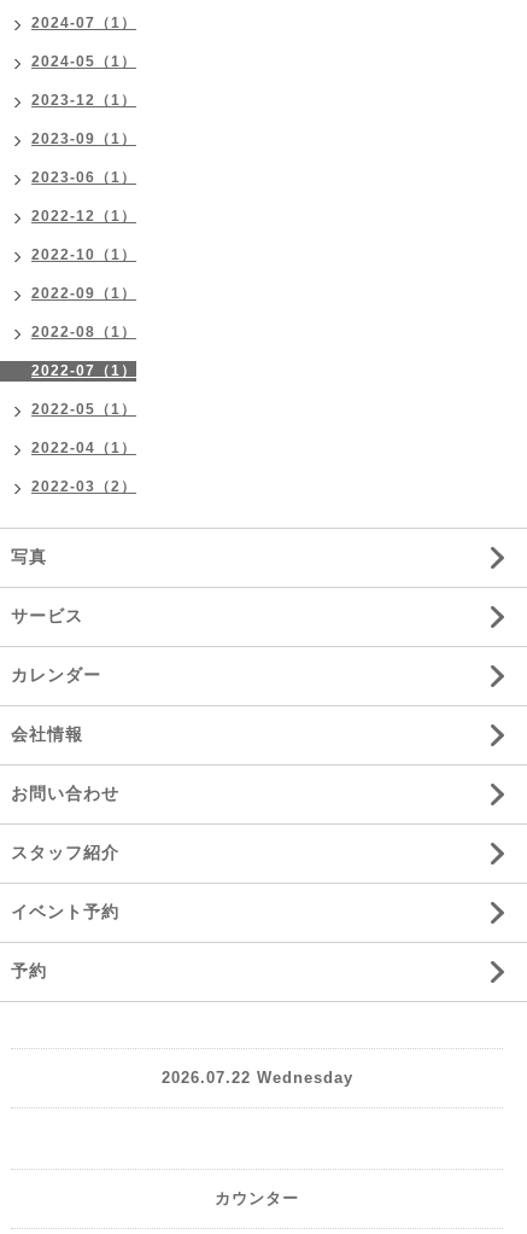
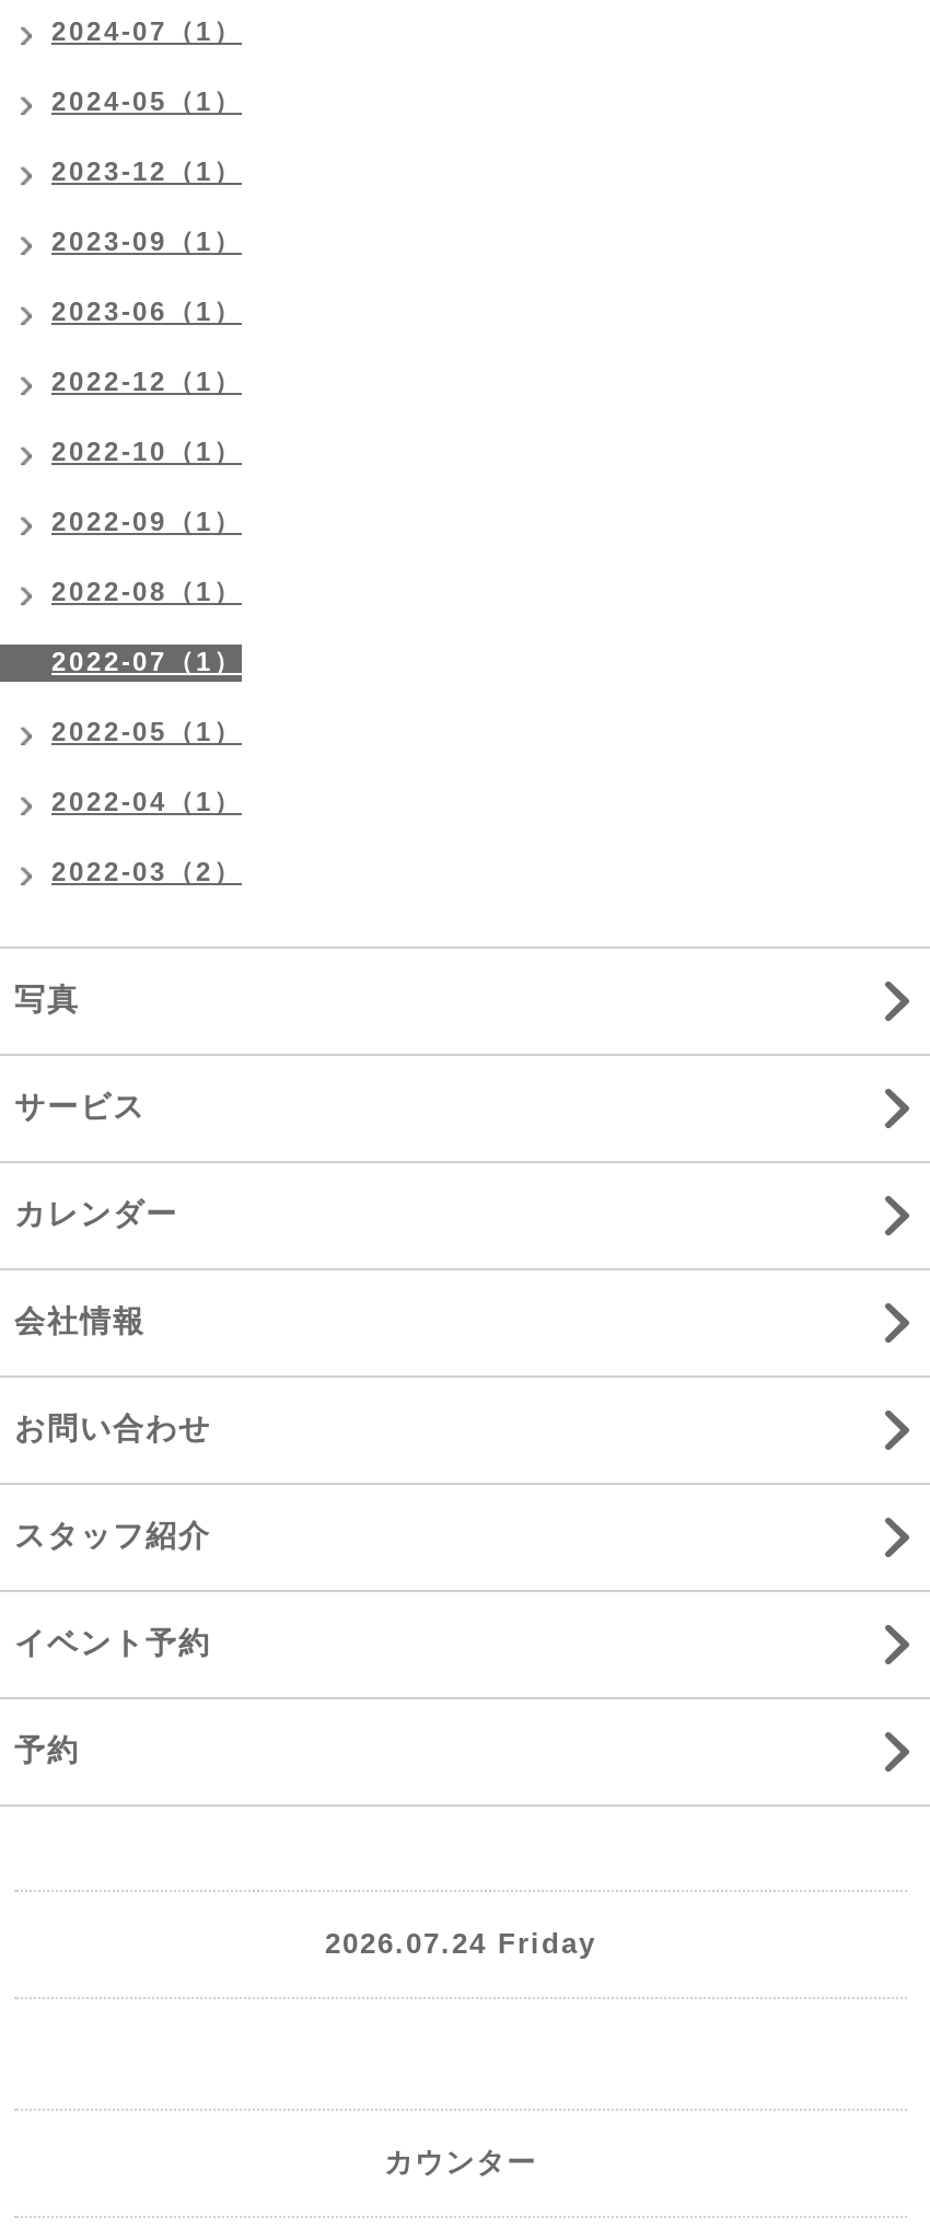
- 2026.07.22 Wednesday
+ 2026.07.24 Friday
